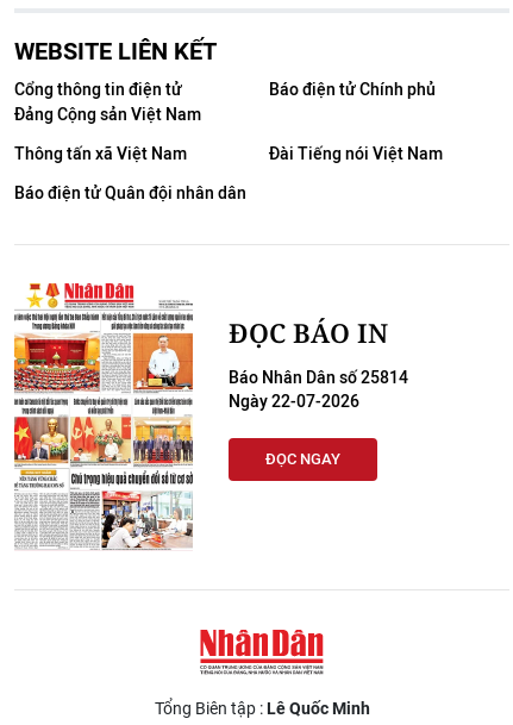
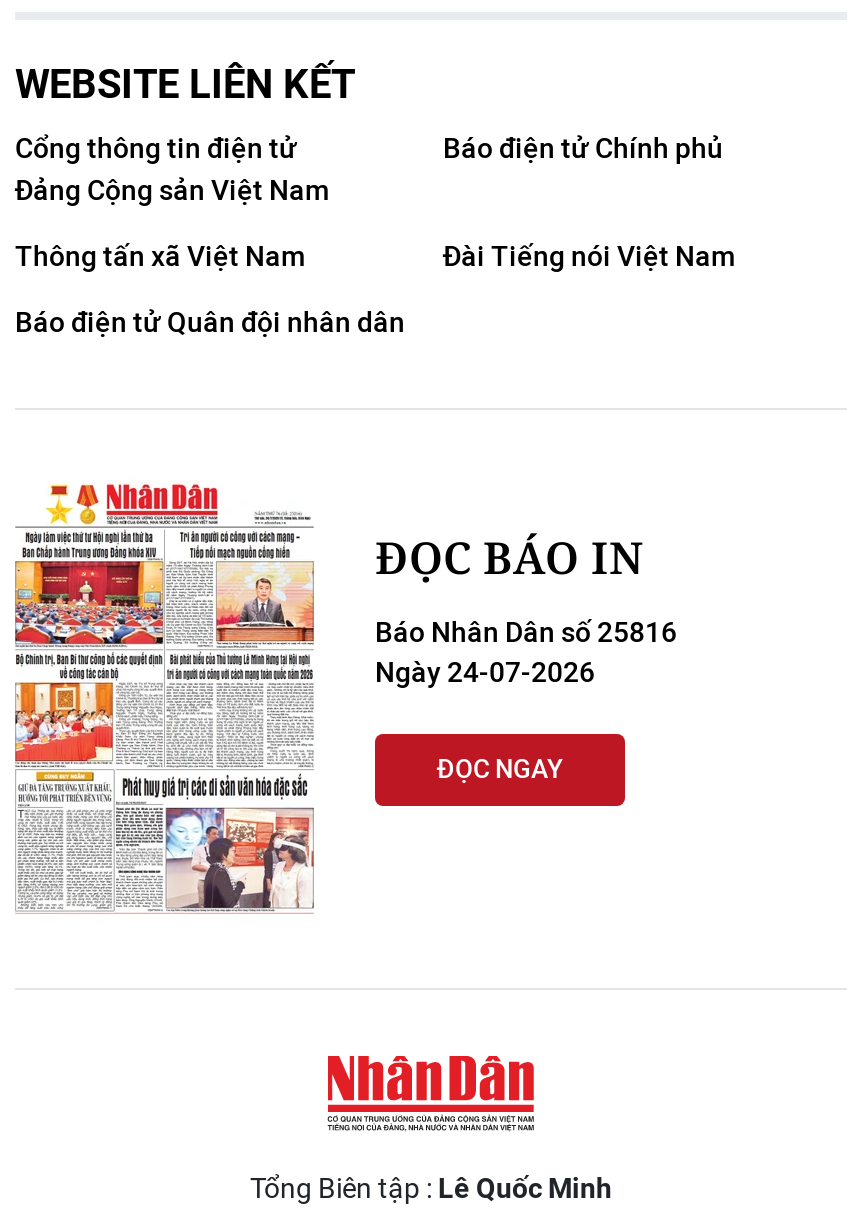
- [image]
- Báo Nhân Dân số 25814
+ [image]
+ Báo Nhân Dân số 25816

- Ngày 22-07-2026
+ Ngày 24-07-2026
